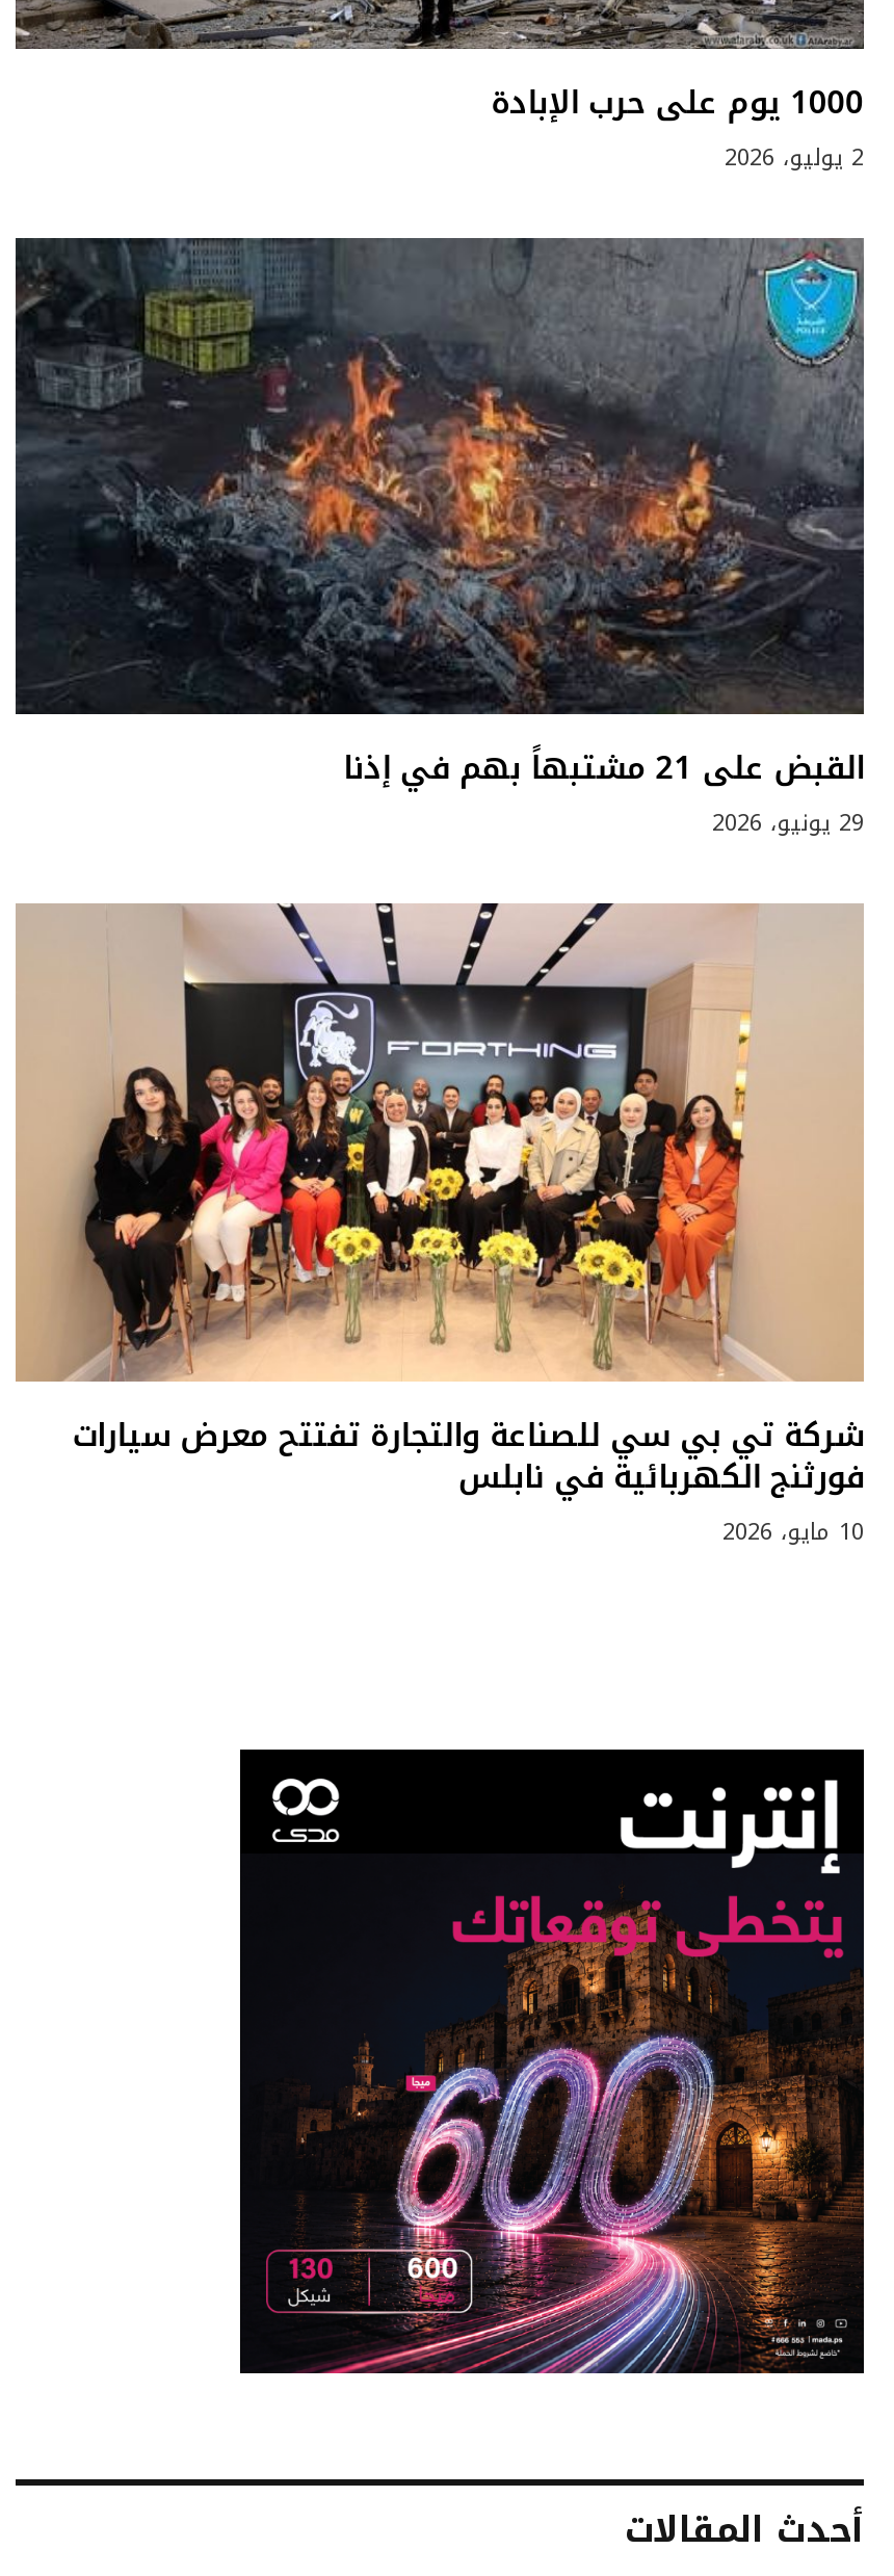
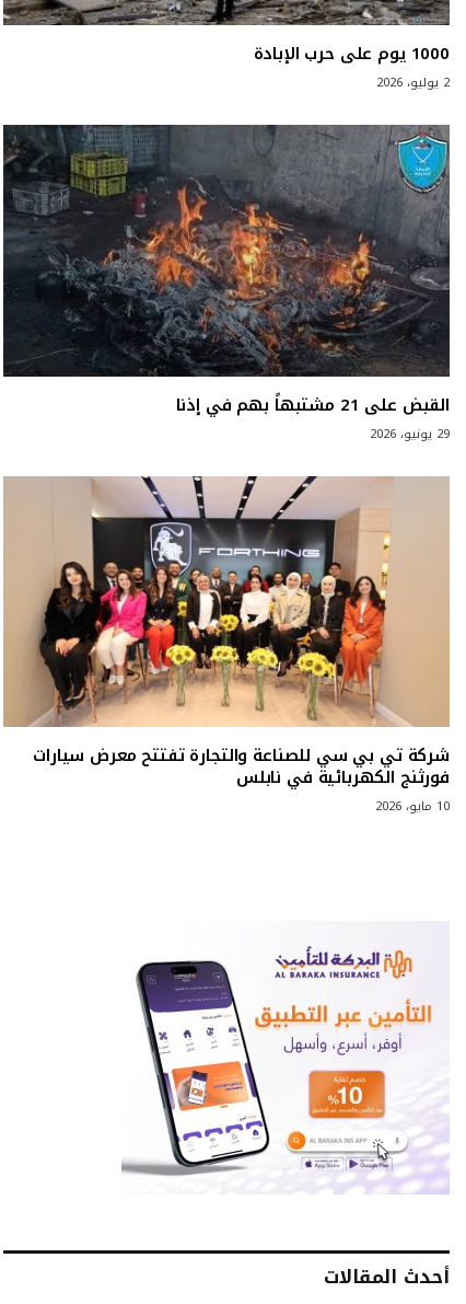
- [image]
+ [image]
